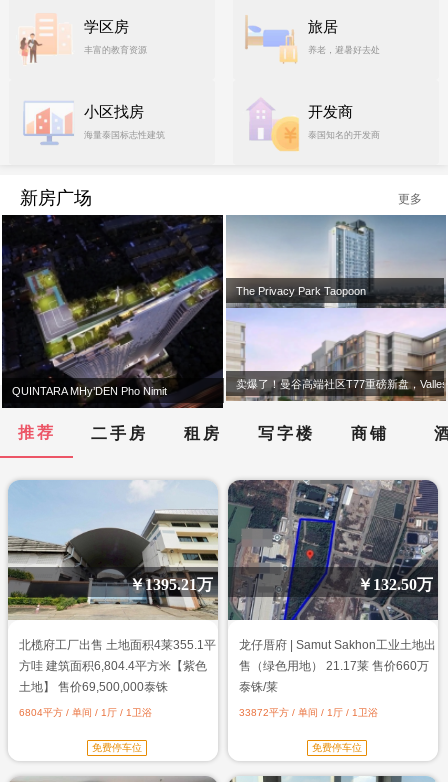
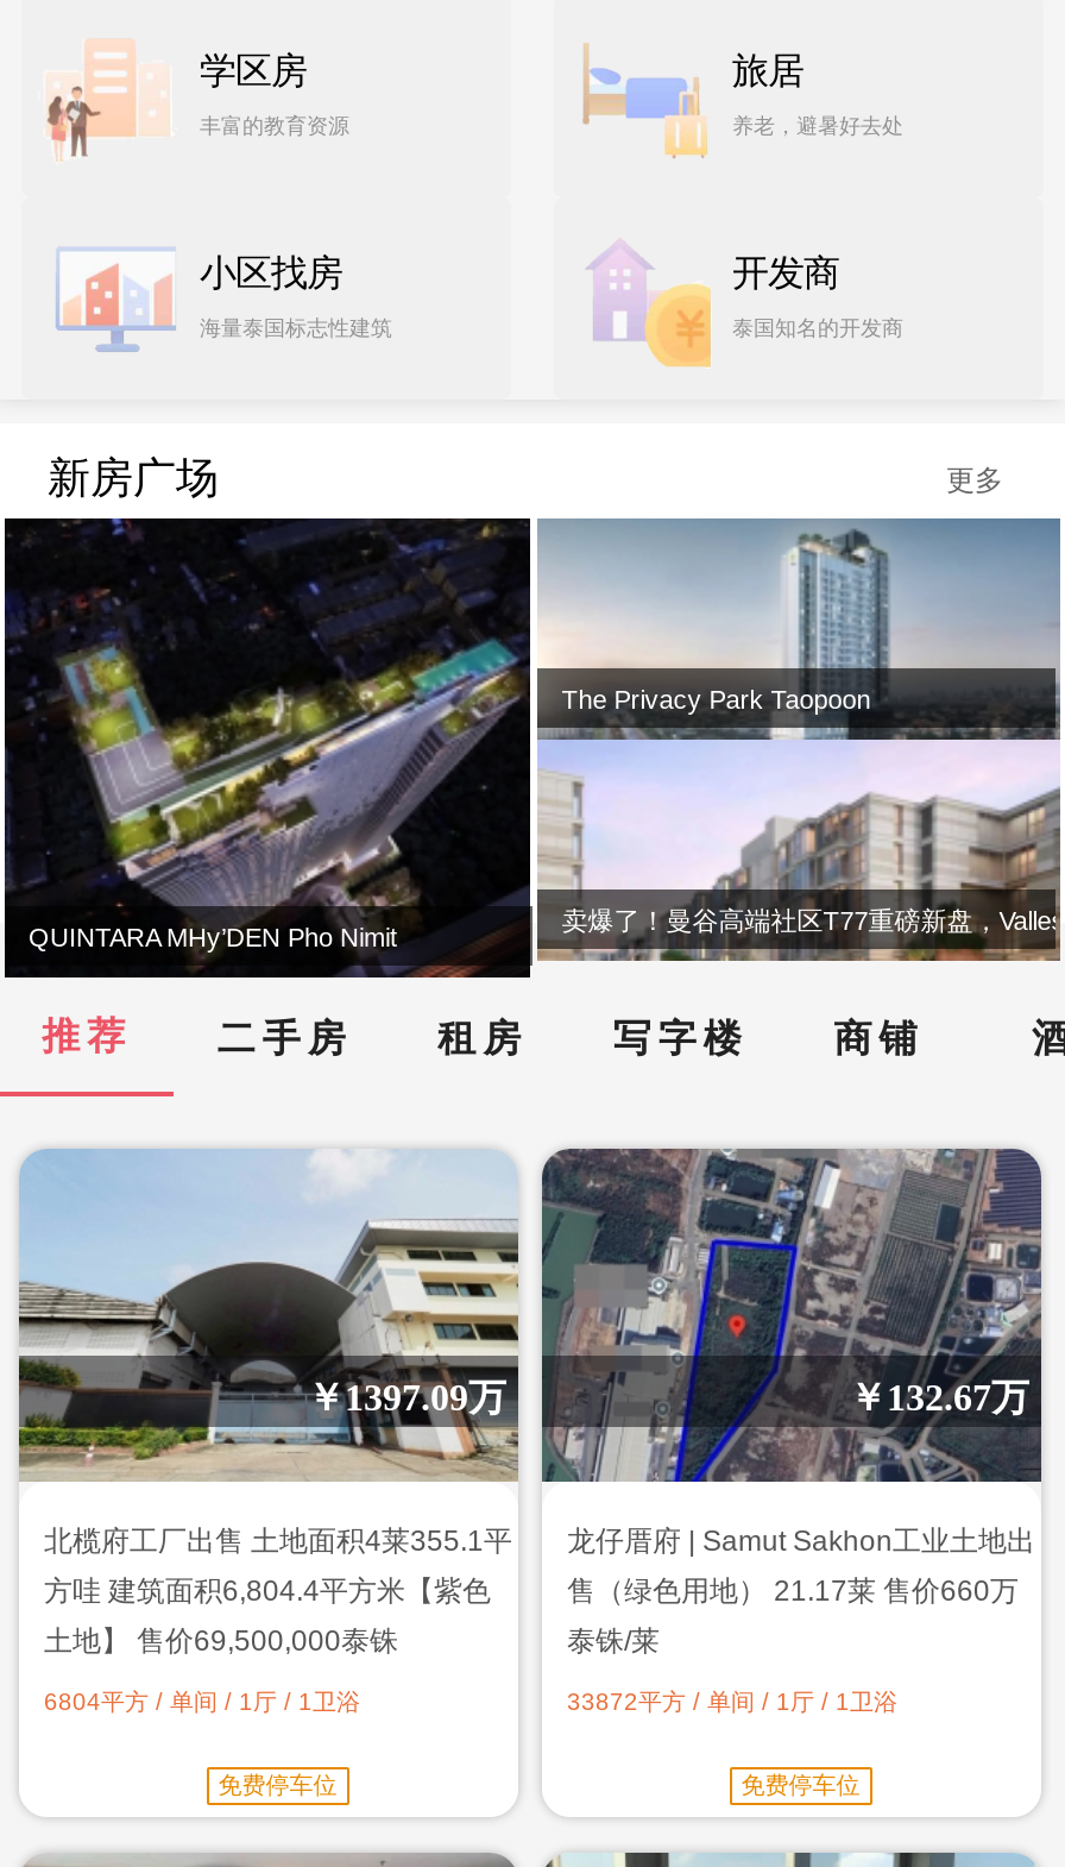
- ￥1395.21万
+ ￥1397.09万

- ￥132.50万
+ ￥132.67万
